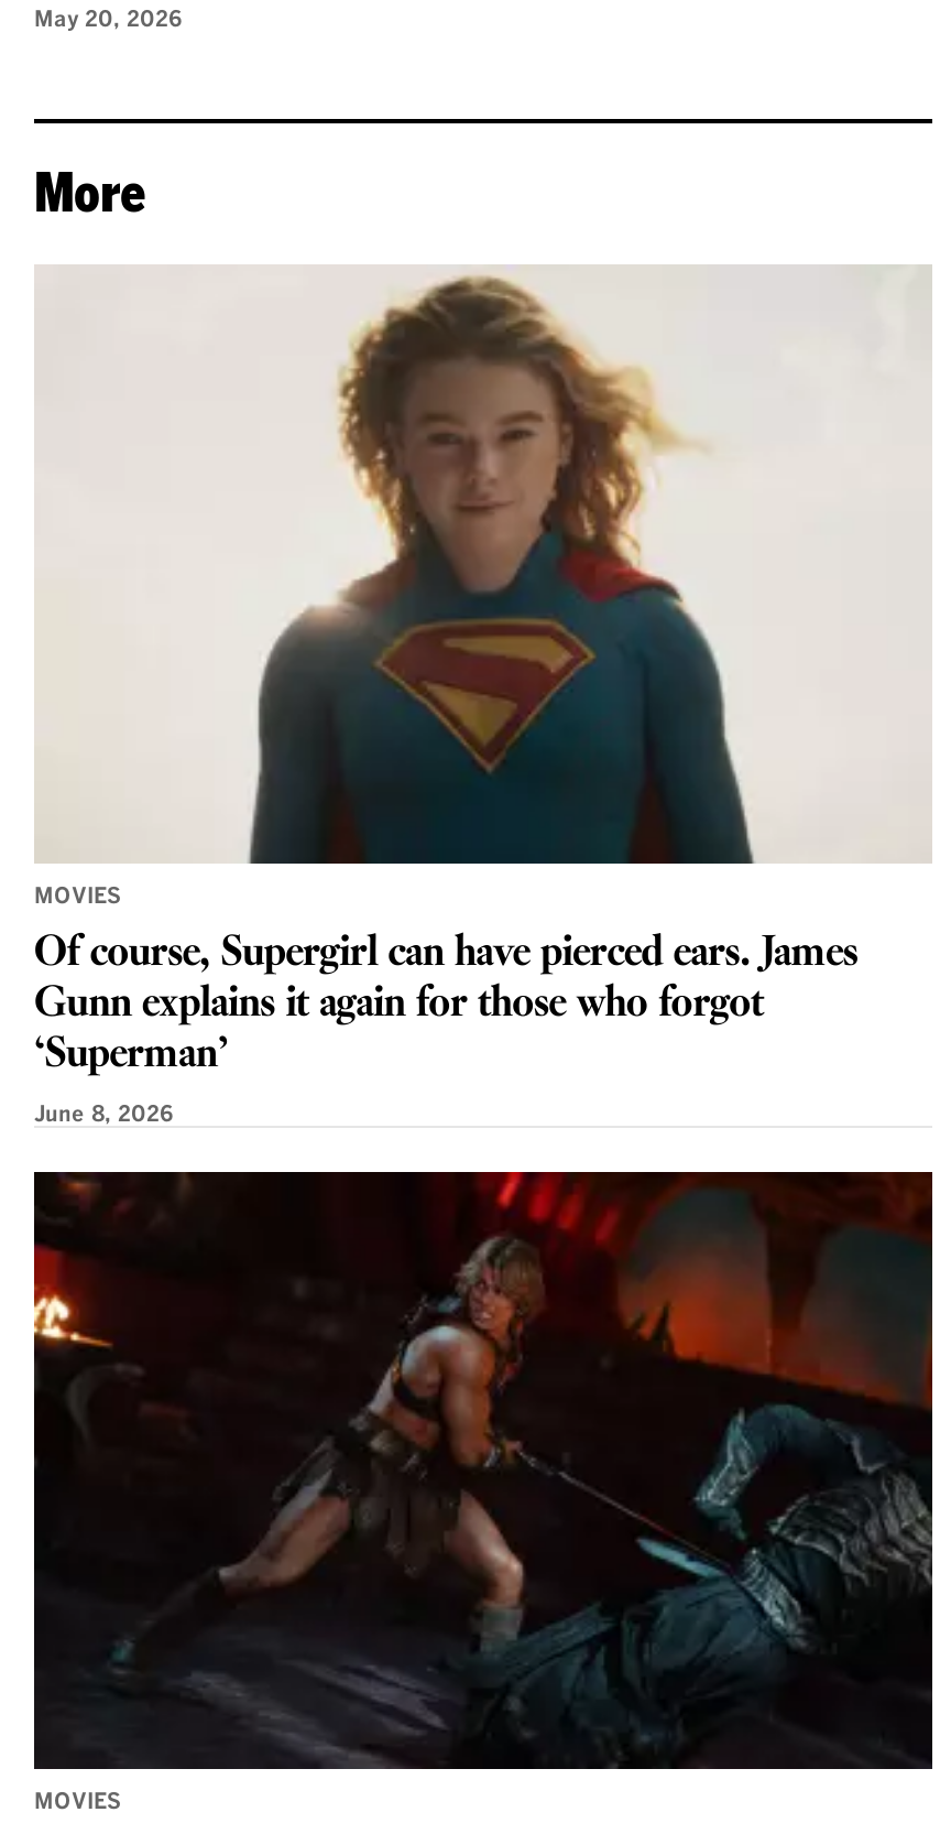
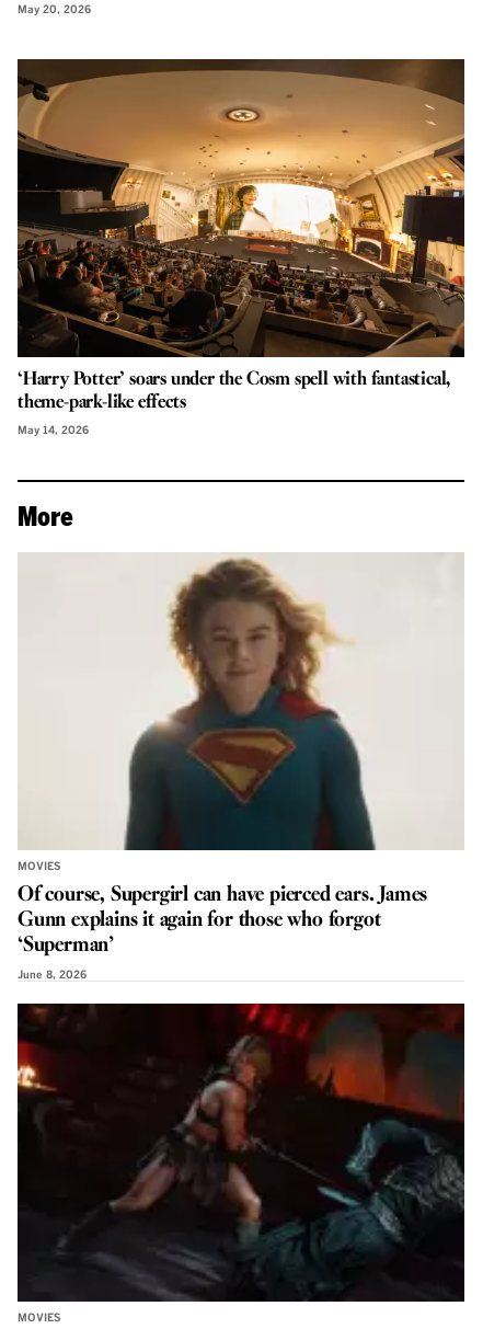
+ [image]
+ ‘Harry Potter’ soars under the Cosm spell with fantastical,
+ theme-park-like effects
+ May 14, 2026
